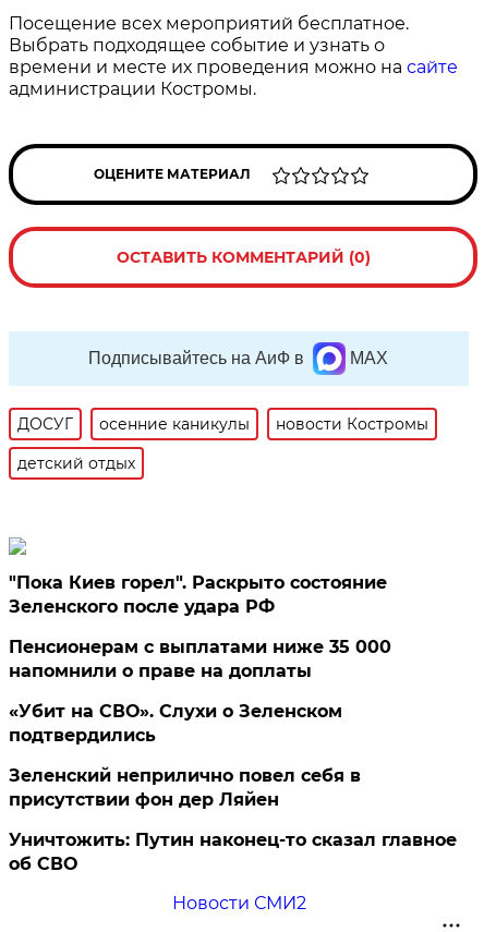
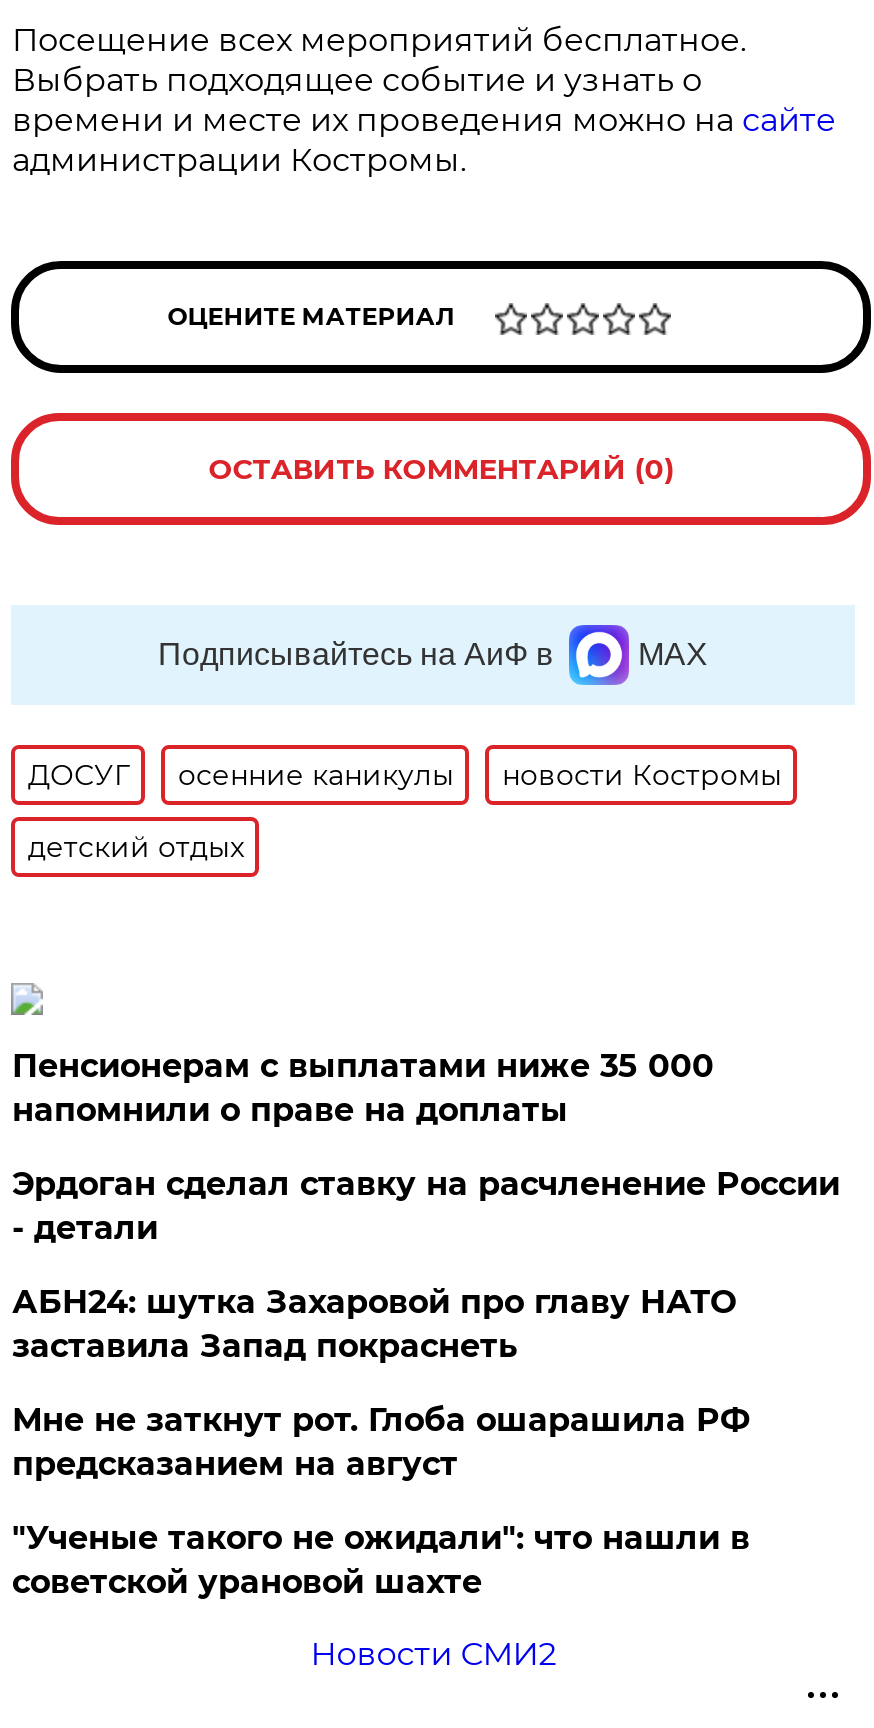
- "Пока Киев горел". Раскрыто состояние
- Зеленского после удара РФ

moved up: Пенсионерам с выплатами ниже 35 000 | напомнили о праве на доплаты

- «Убит на СВО». Слухи о Зеленском
- подтвердились
- Зеленский неприлично повел cебя в
- присутствии фон дер Ляйен
- Уничтожить: Путин наконец-то сказал главное
- об СВО
+ Эрдоган сделал ставку на расчленение России
+ - детали
+ АБН24: шутка Захаровой про главу НАТО
+ заставила Запад покраснеть
+ Мне не заткнут рот. Глоба ошарашила РФ
+ предсказанием на август
+ "Ученые такого не ожидали": что нашли в
+ советской урановой шахте
